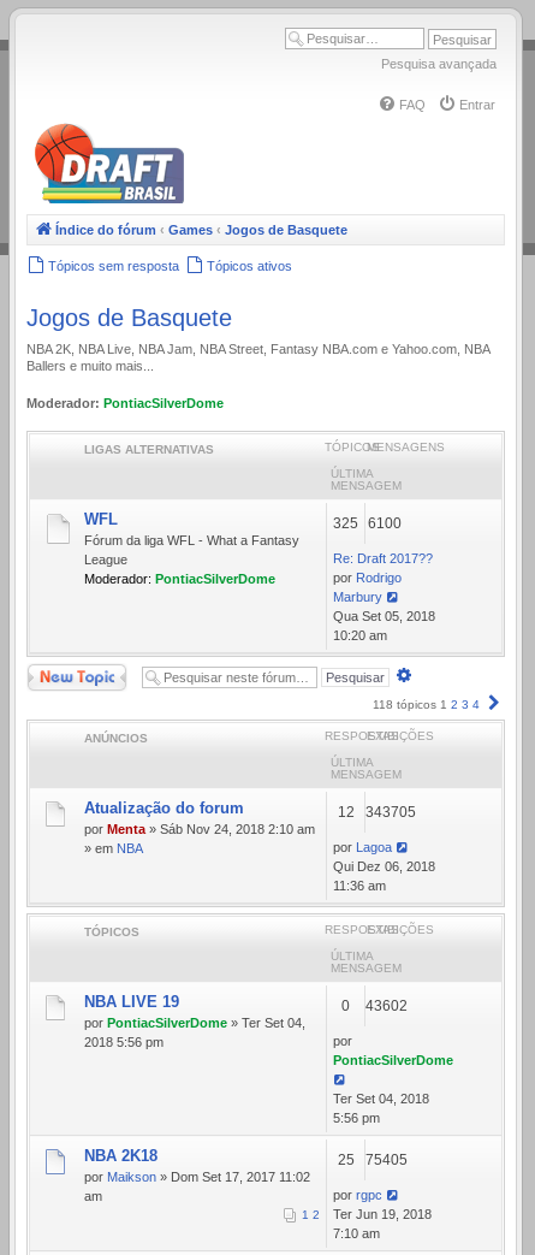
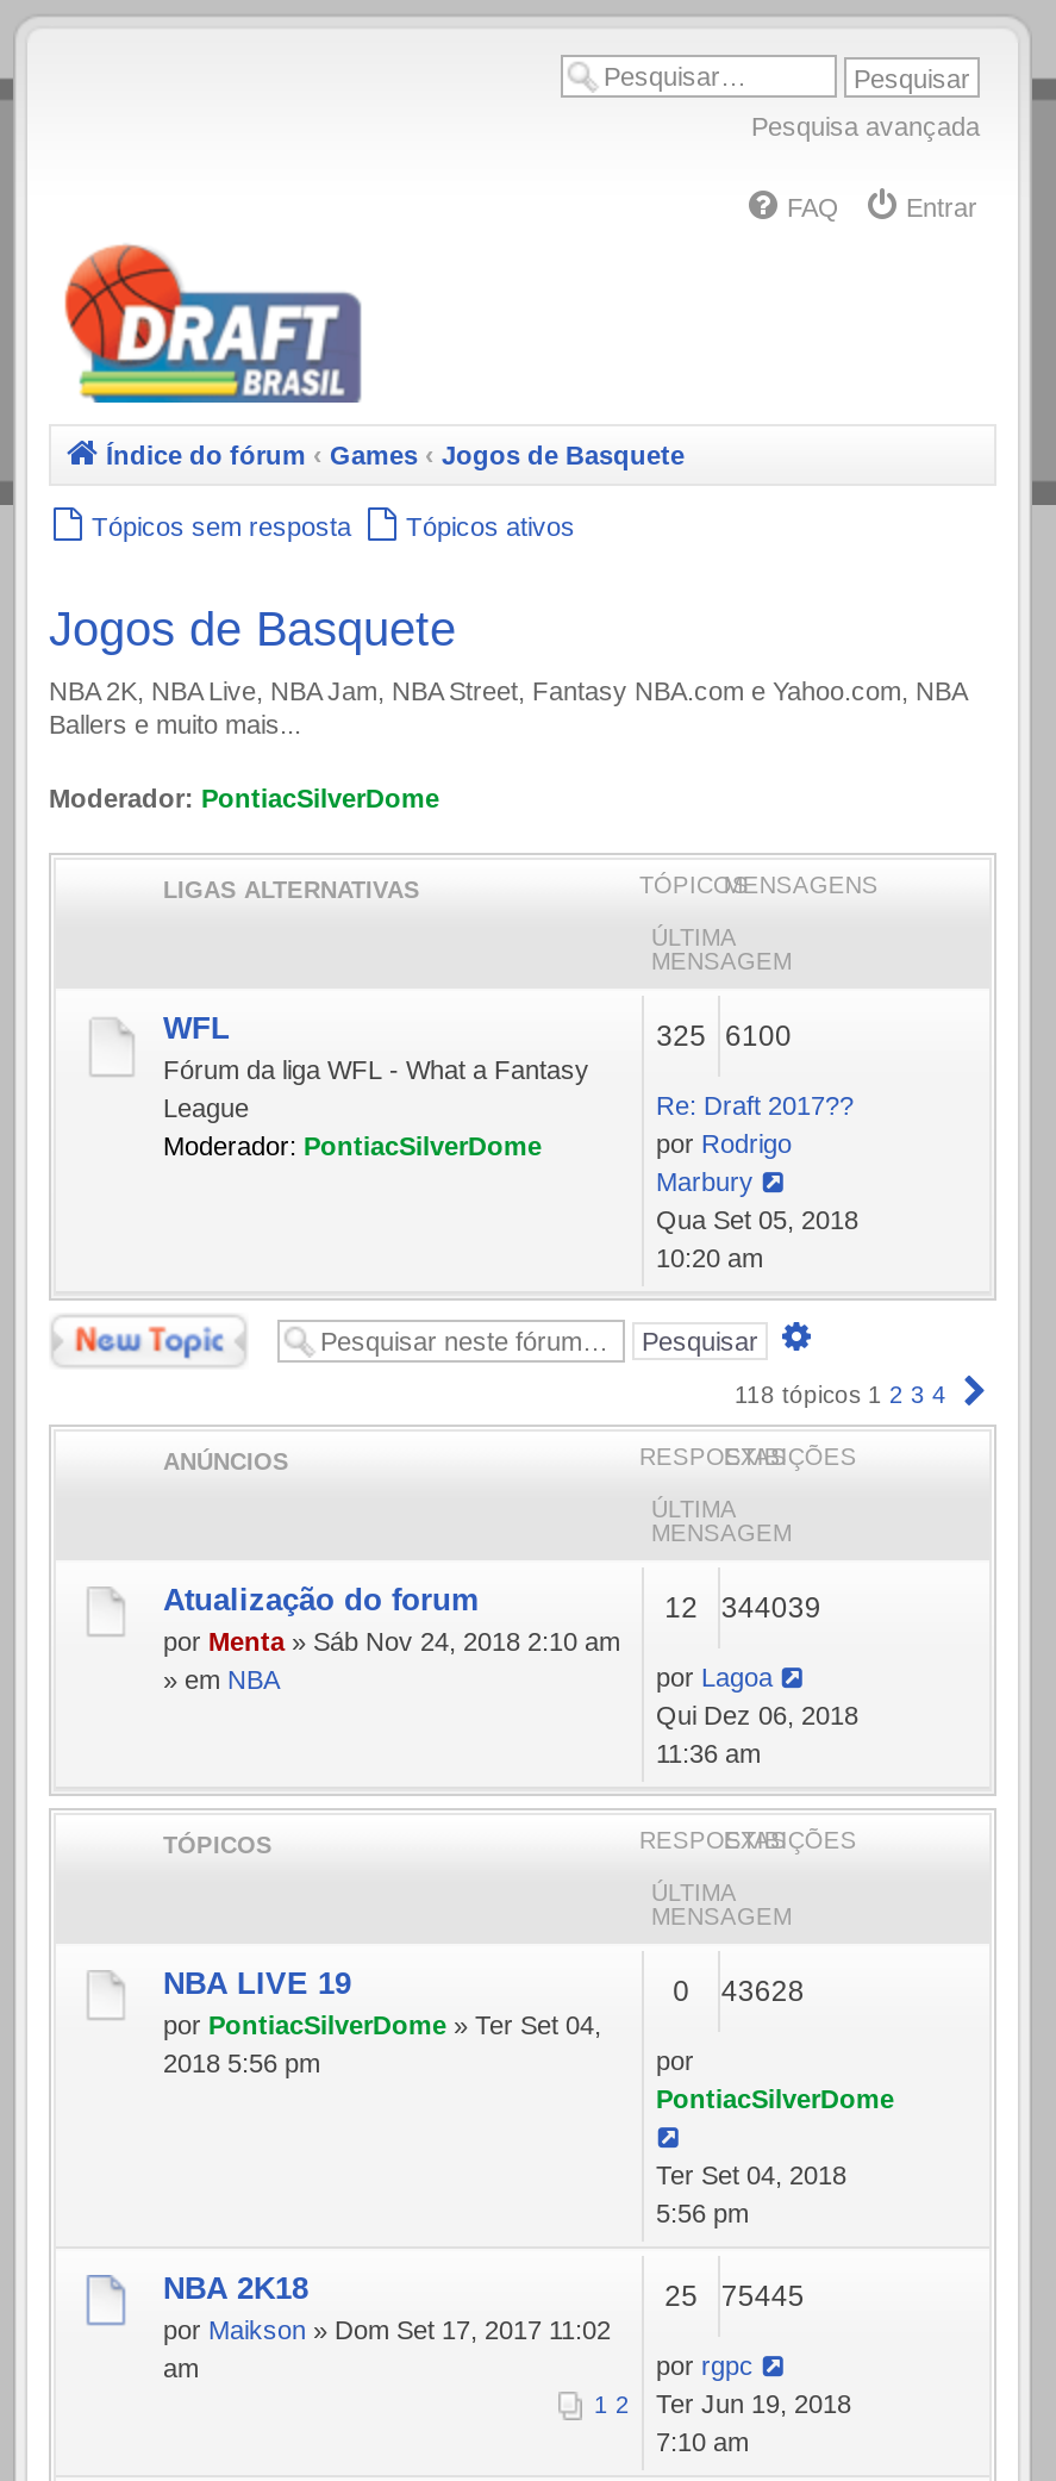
- 12 343705
+ 12 344039

- 0 43602
+ 0 43628

- 25 75405
+ 25 75445
